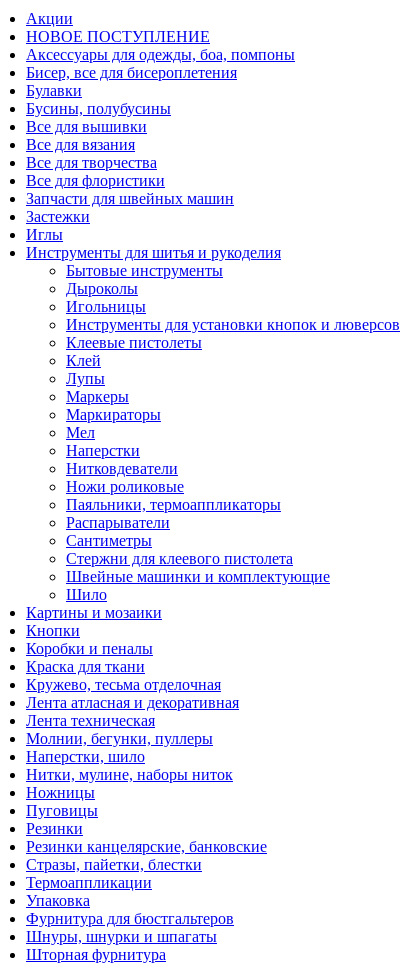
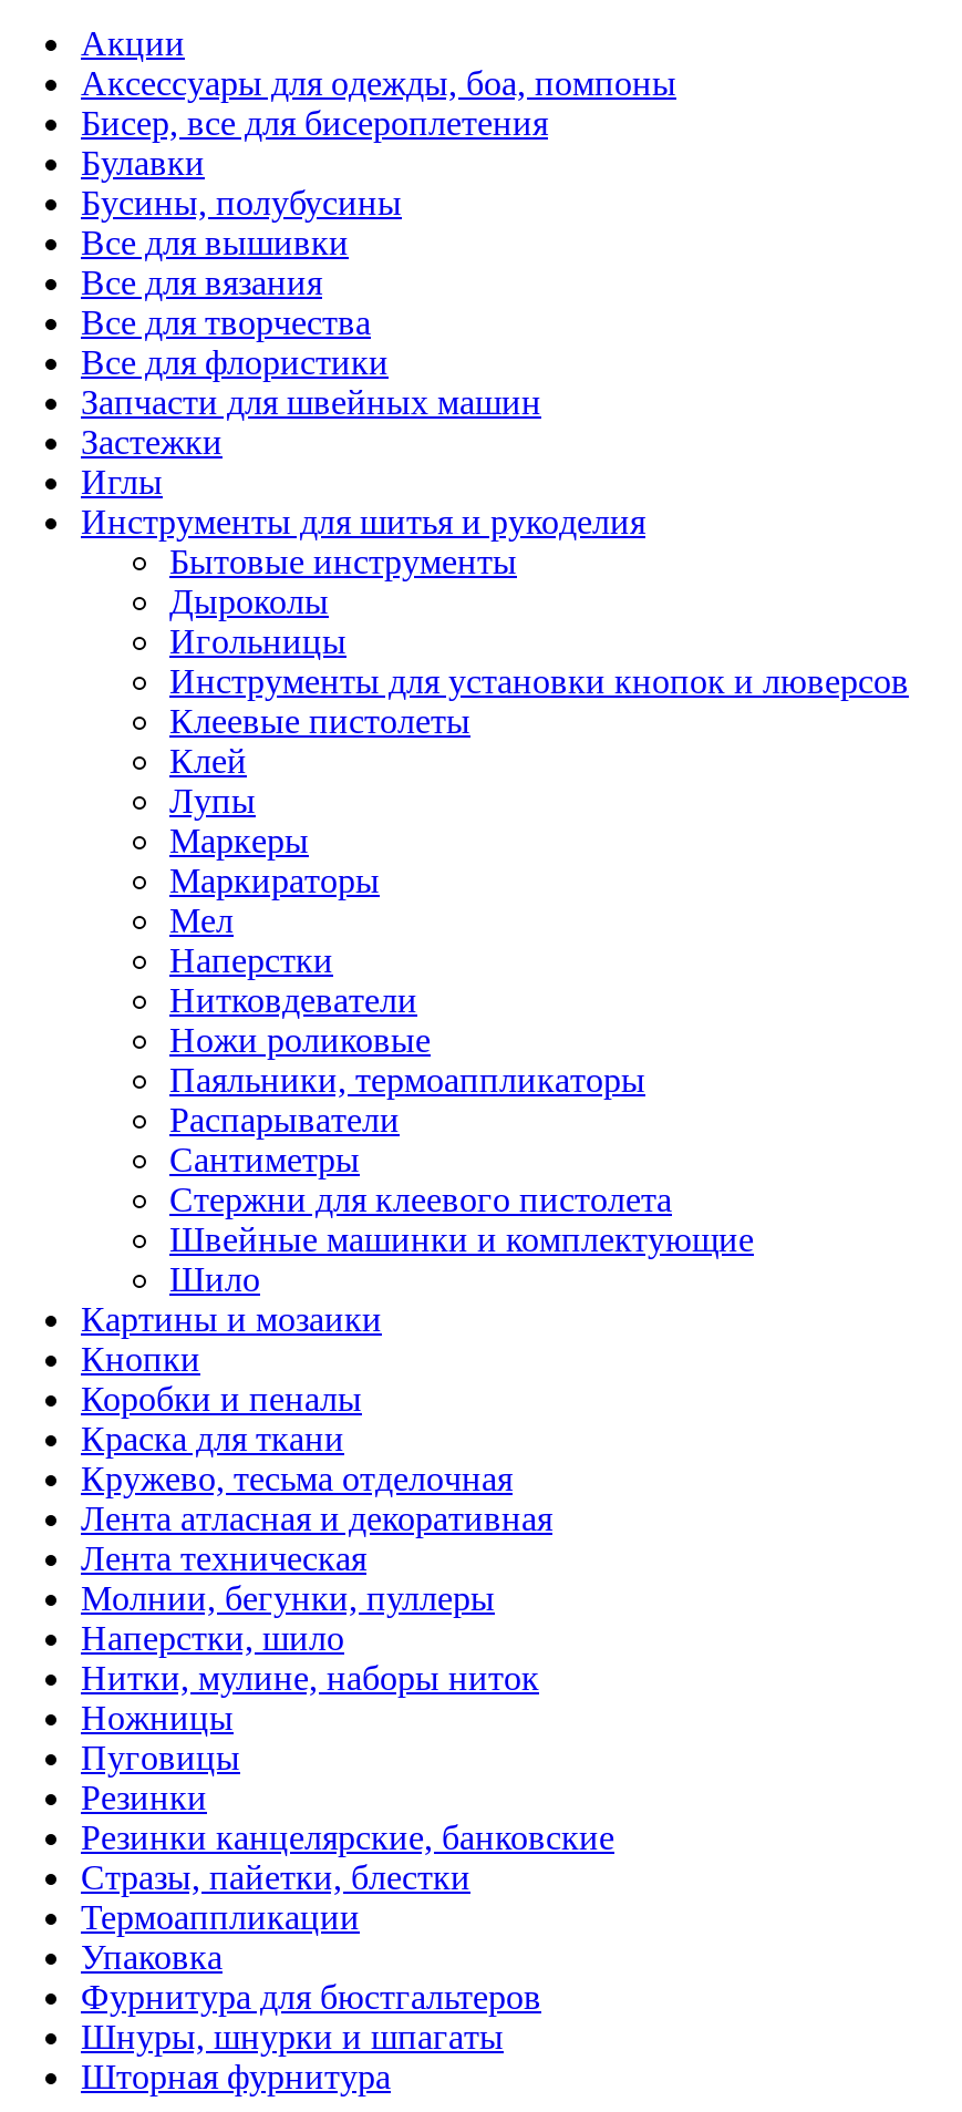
- НОВОЕ ПОСТУПЛЕНИЕ
